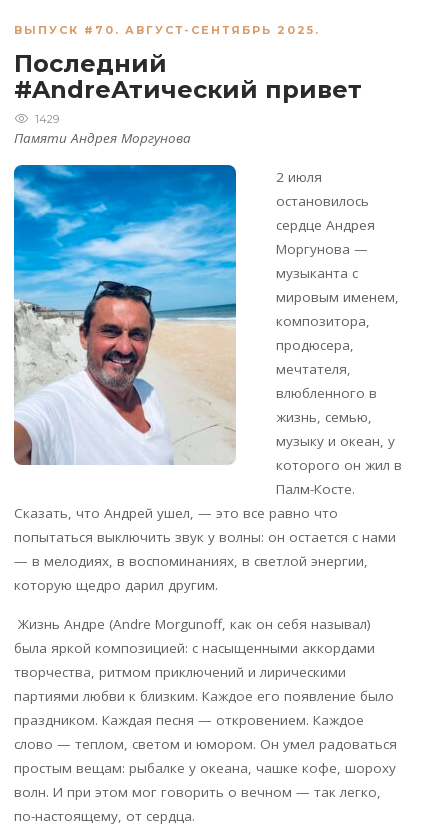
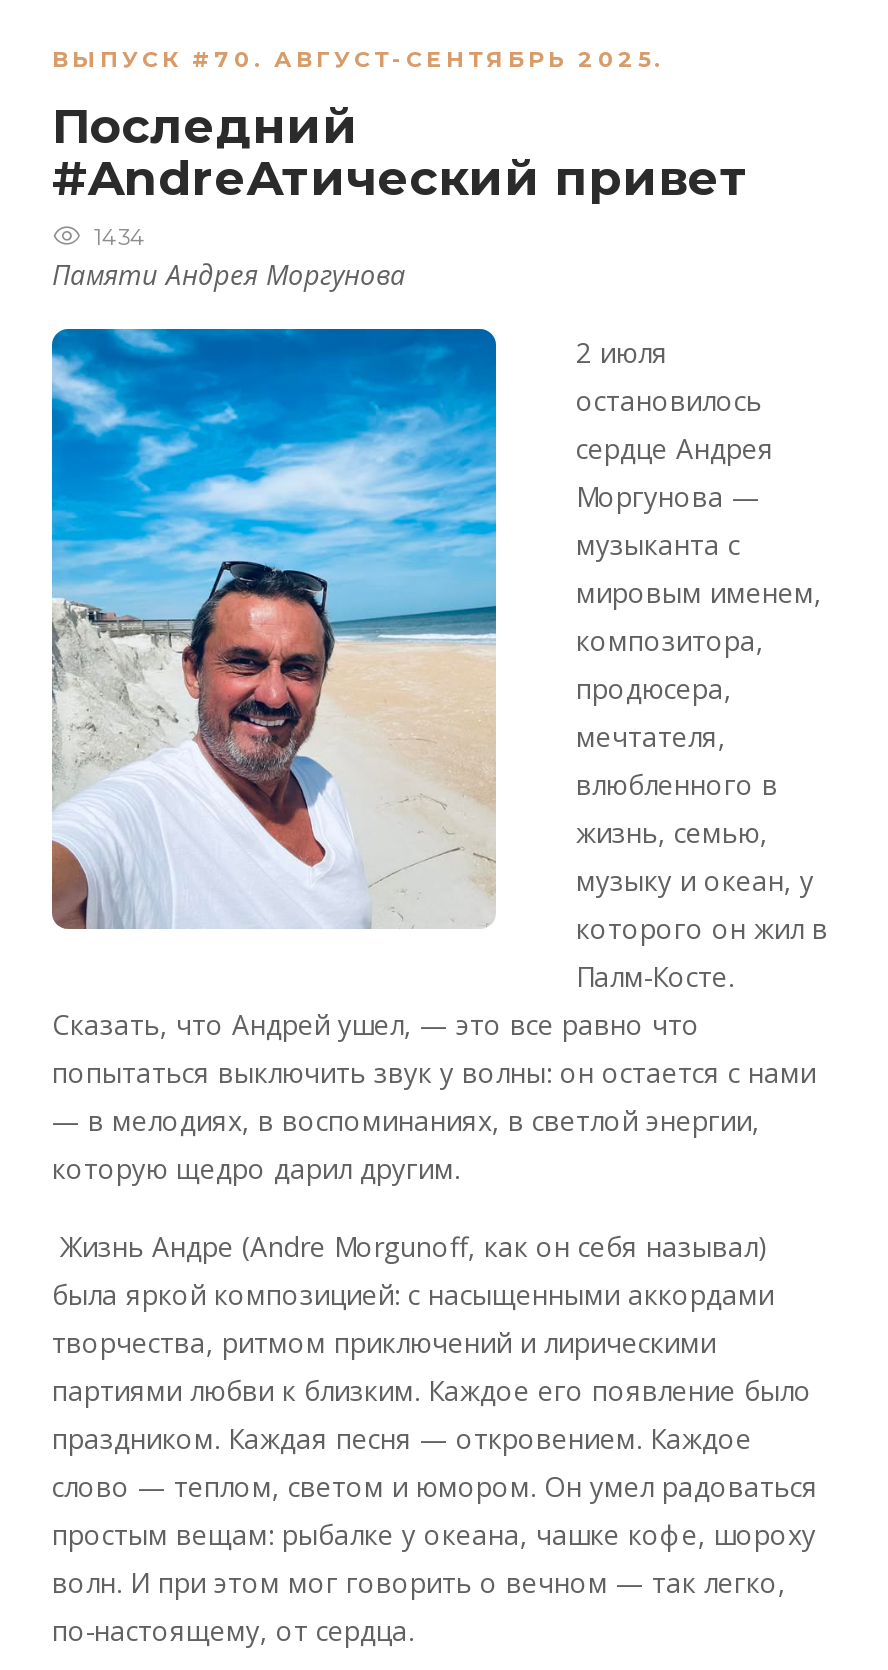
- 1429
+ 1434
